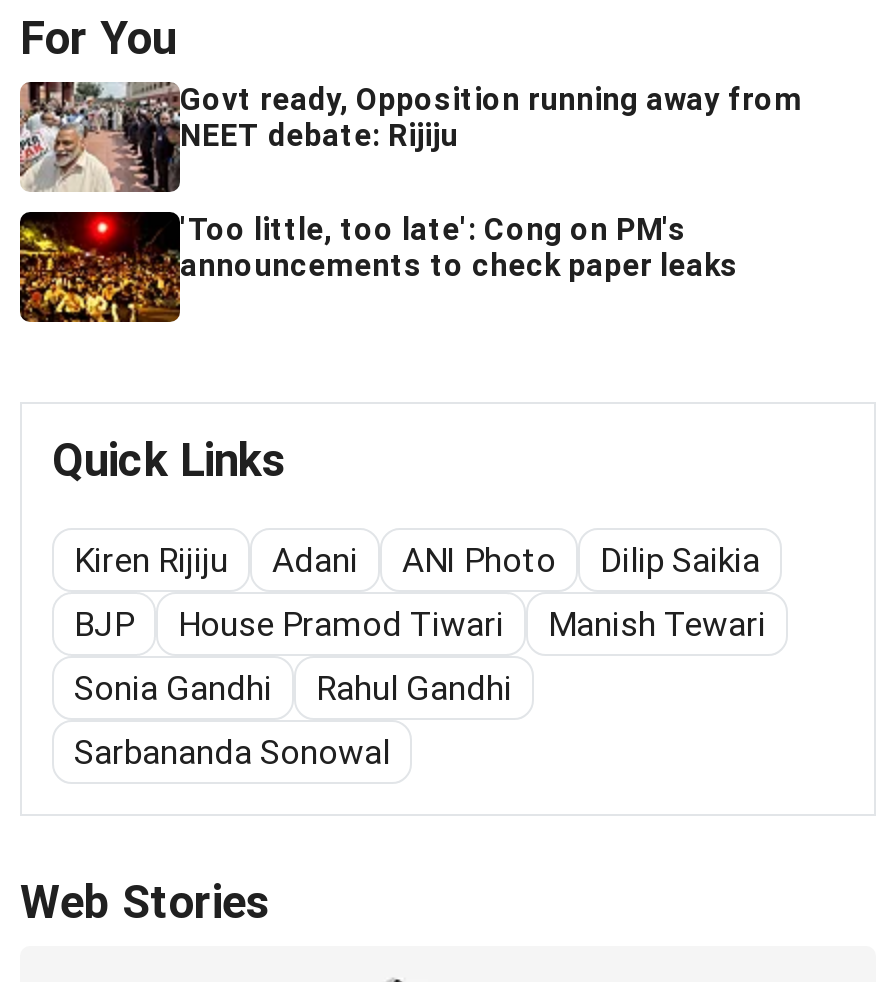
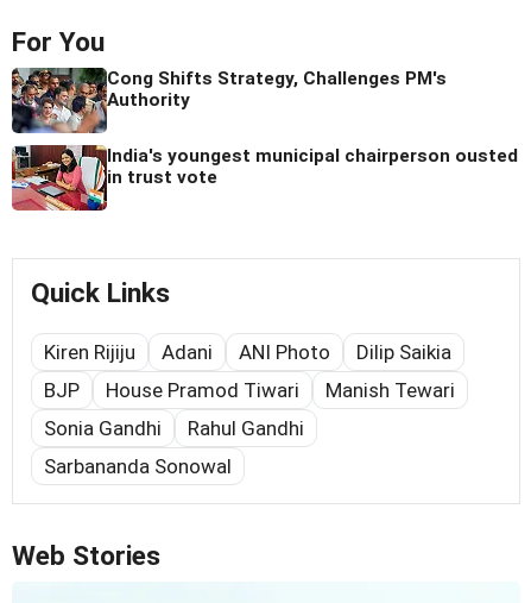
- [image]
- Govt ready, Opposition running away from
- NEET debate: Rijiju
+ [image]
+ Cong Shifts Strategy, Challenges PM's
+ Authority

- [image]
- 'Too little, too late': Cong on PM's
- announcements to check paper leaks
+ [image]
+ India's youngest municipal chairperson ousted
+ in trust vote
